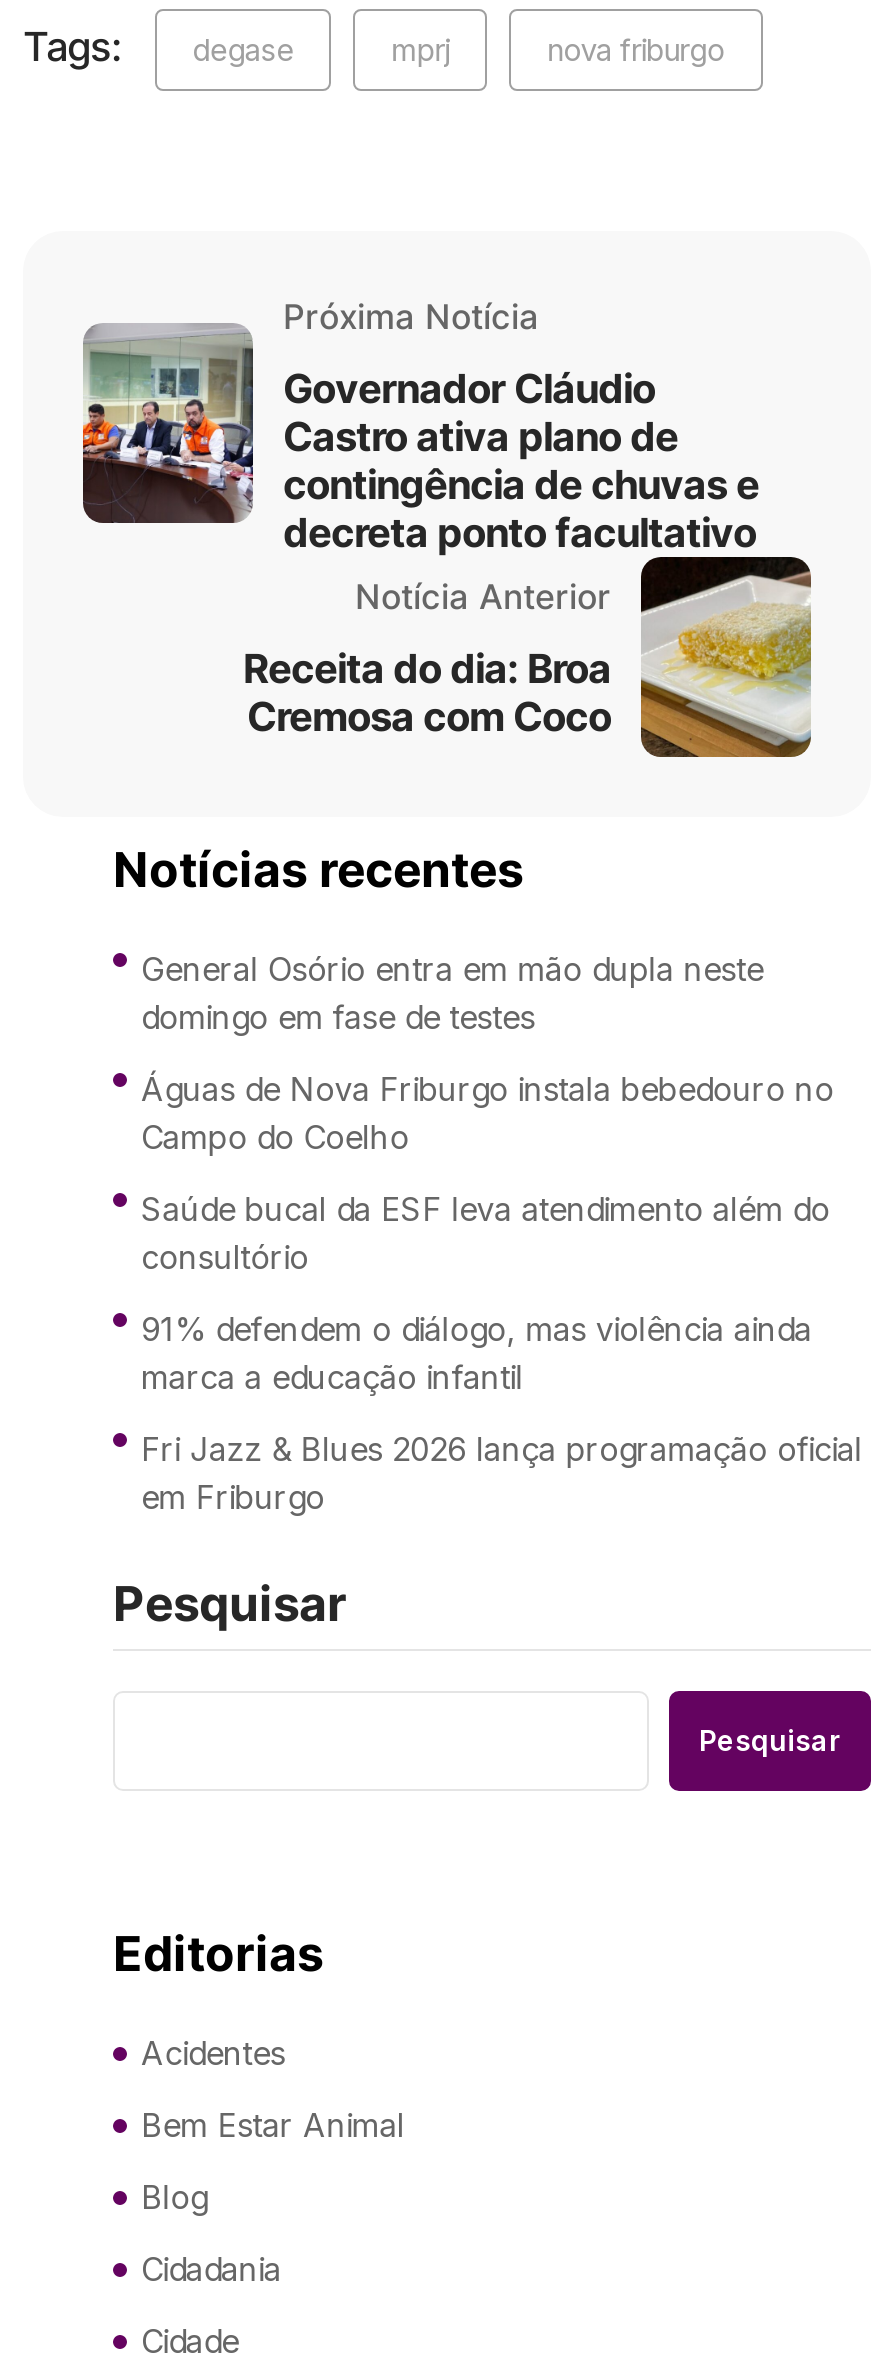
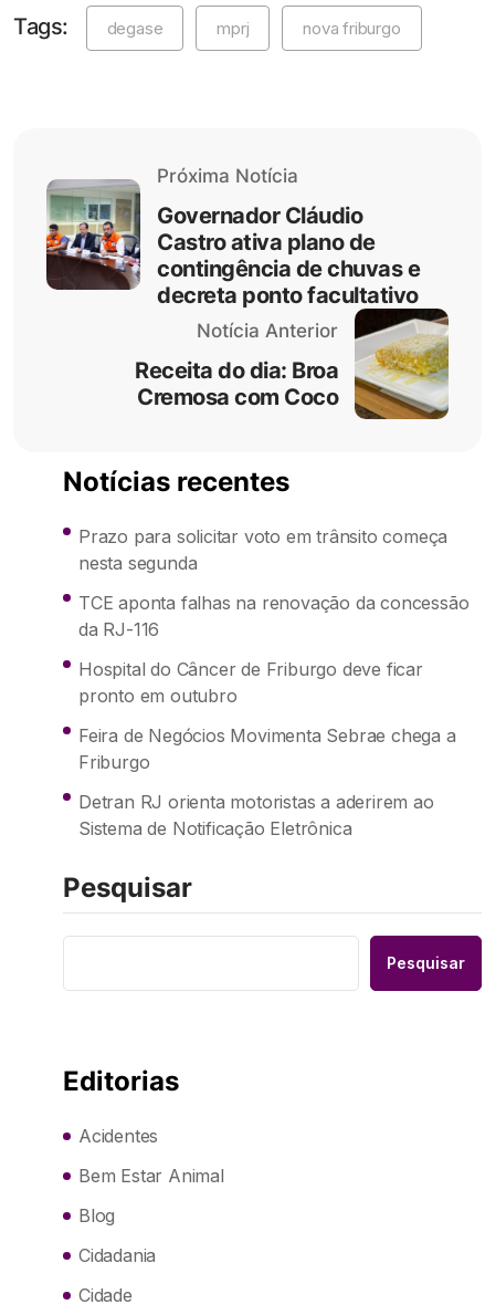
- General Osório entra em mão dupla neste
- domingo em fase de testes
+ Prazo para solicitar voto em trânsito começa
+ nesta segunda

- Águas de Nova Friburgo instala bebedouro no
- Campo do Coelho
+ TCE aponta falhas na renovação da concessão
+ da RJ-116

- Saúde bucal da ESF leva atendimento além do
- consultório
+ Hospital do Câncer de Friburgo deve ficar
+ pronto em outubro

- 91% defendem o diálogo, mas violência ainda
- marca a educação infantil
+ Feira de Negócios Movimenta Sebrae chega a
+ Friburgo

- Fri Jazz & Blues 2026 lança programação oficial
- em Friburgo
+ Detran RJ orienta motoristas a aderirem ao
+ Sistema de Notificação Eletrônica
